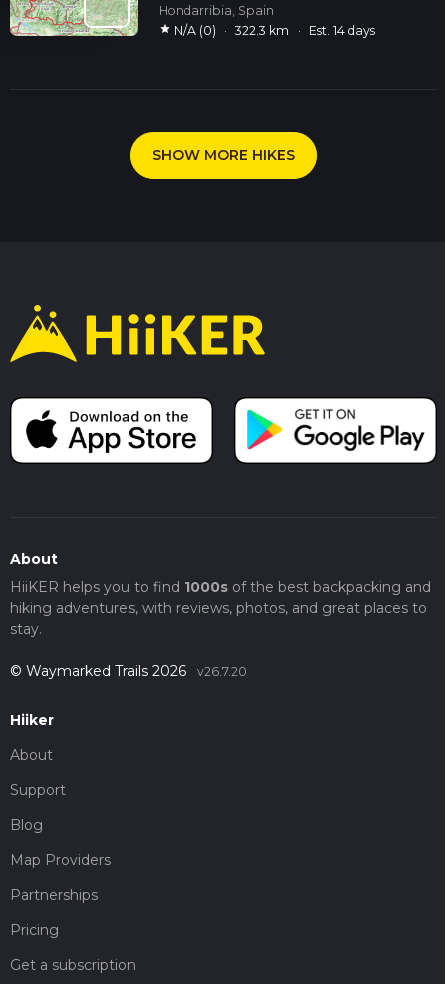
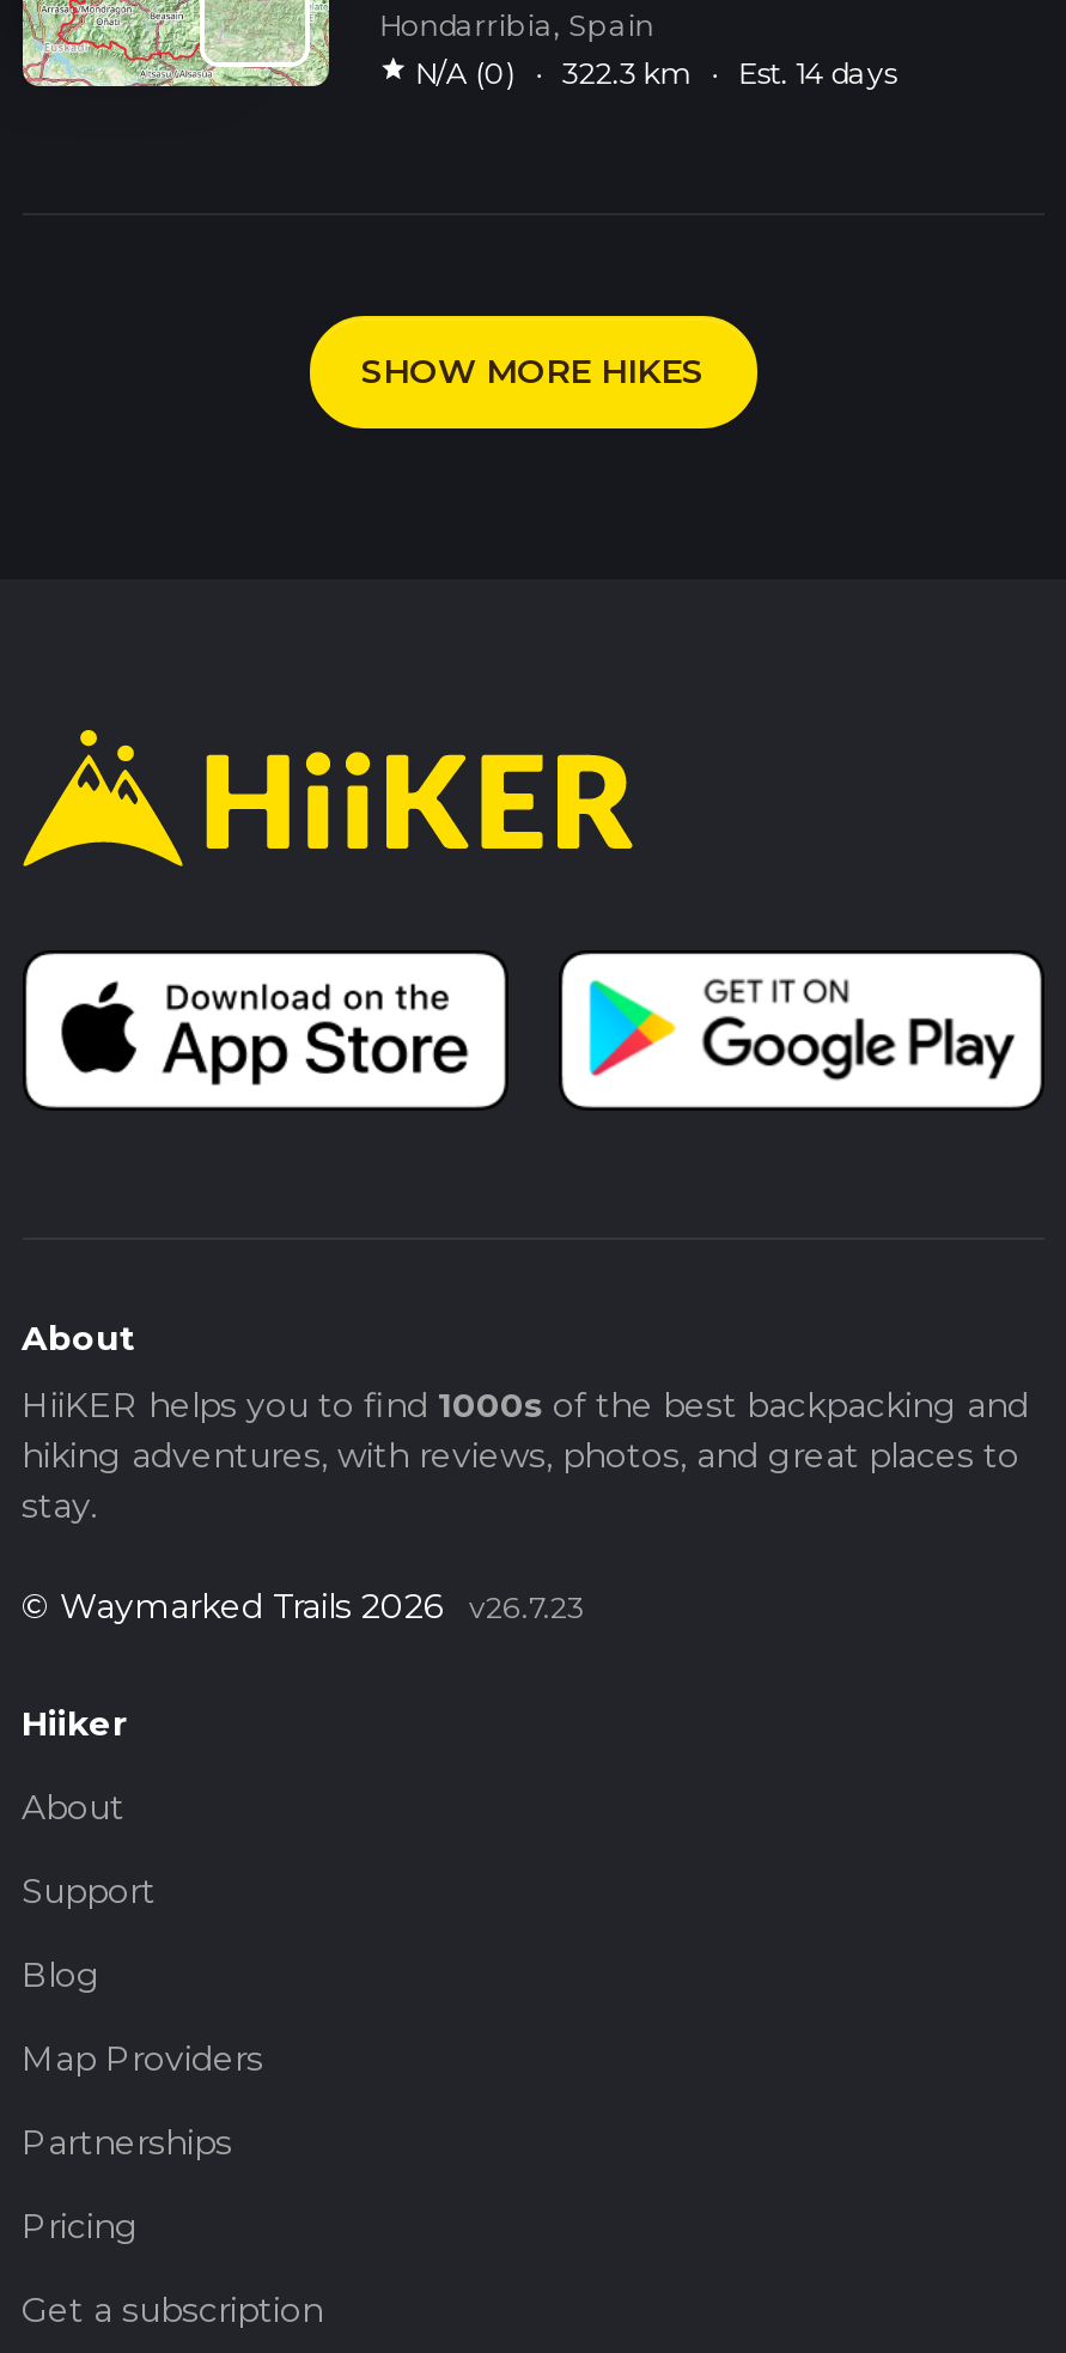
- © Waymarked Trails 2026 v26.7.20
+ © Waymarked Trails 2026 v26.7.23
